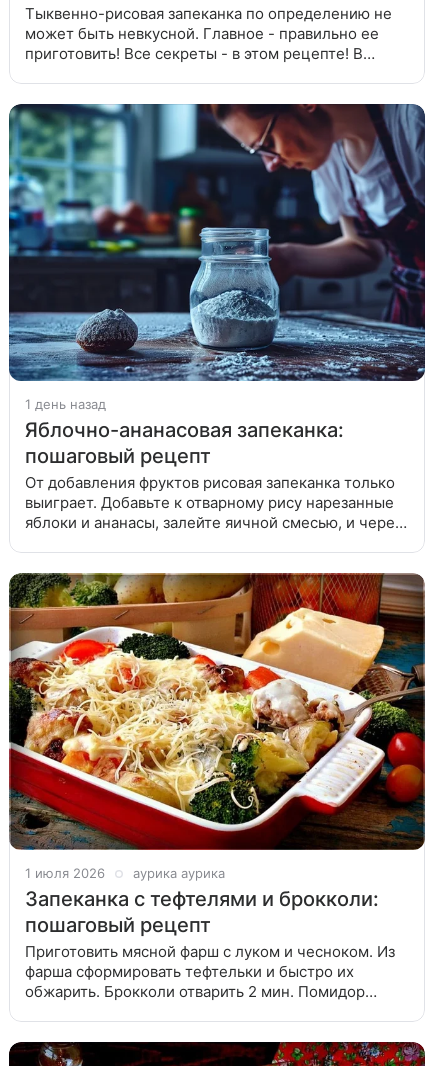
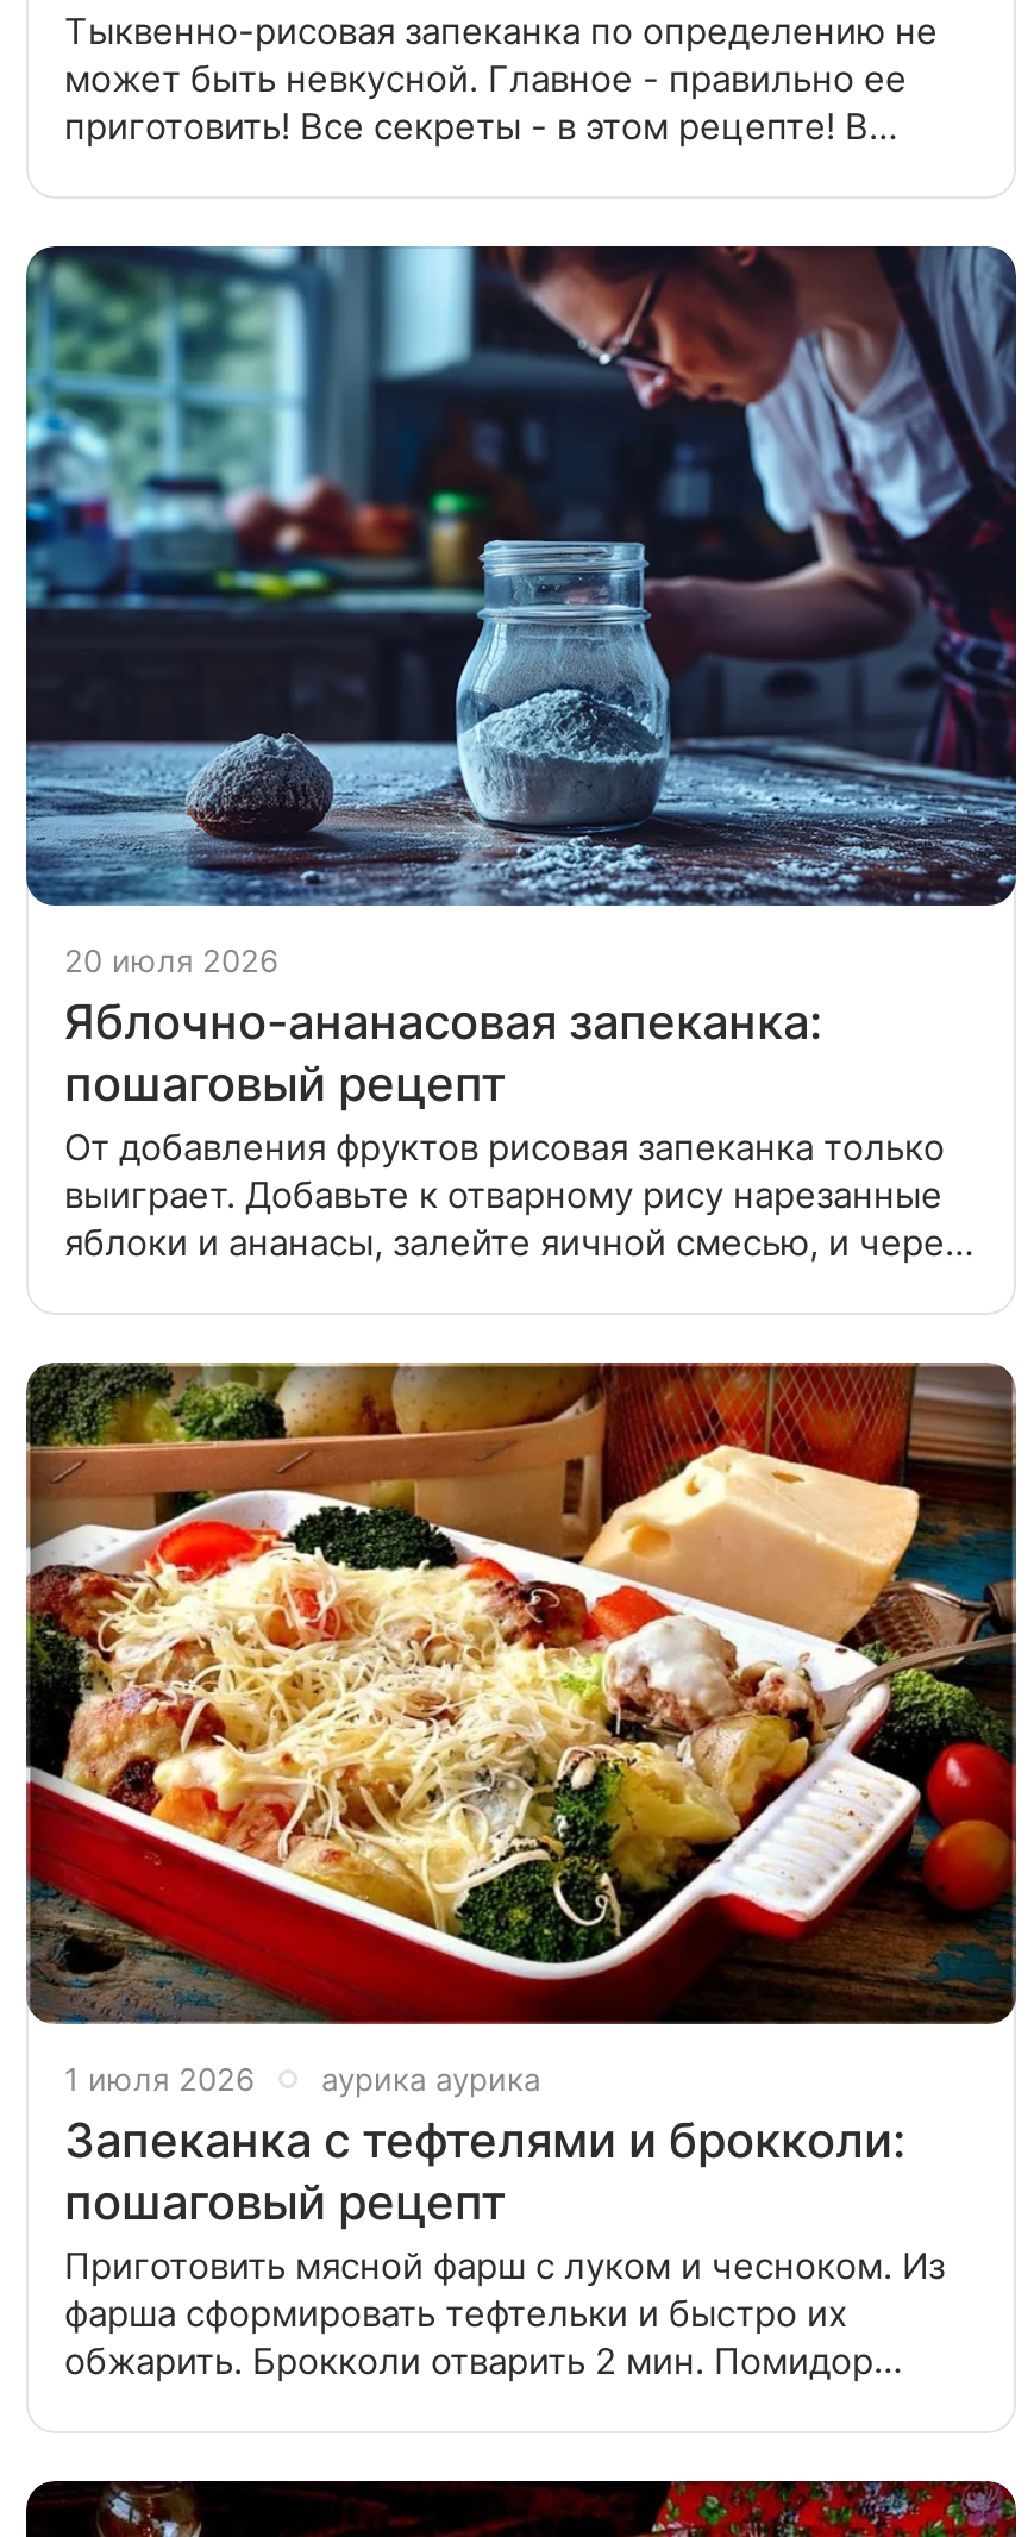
- 1 день назад
+ 20 июля 2026
